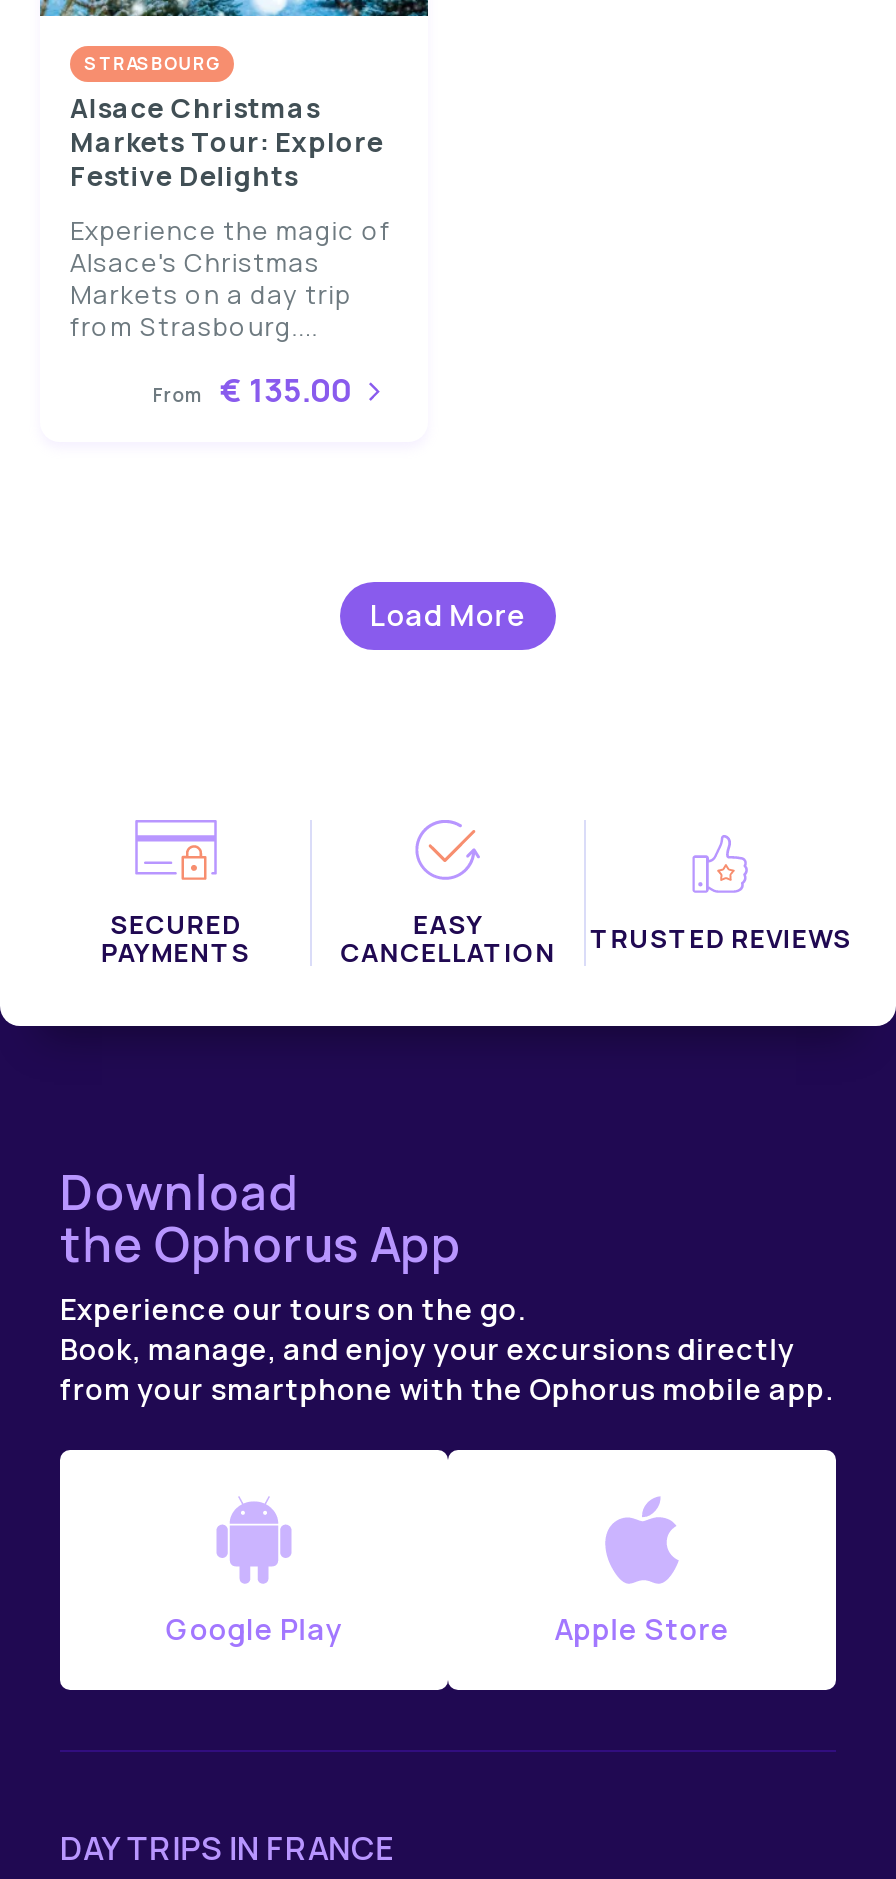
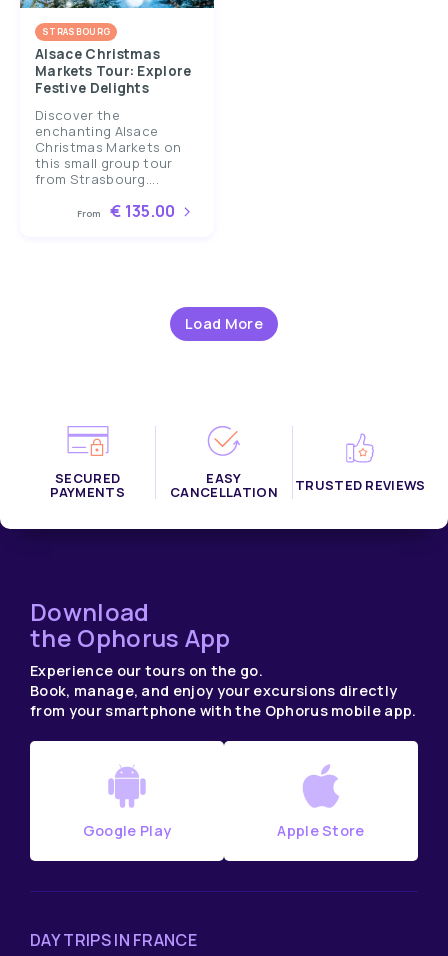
- Experience the magic of
- Alsace's Christmas
- Markets on a day trip
+ Discover the
+ enchanting Alsace
+ Christmas Markets on
+ this small group tour
